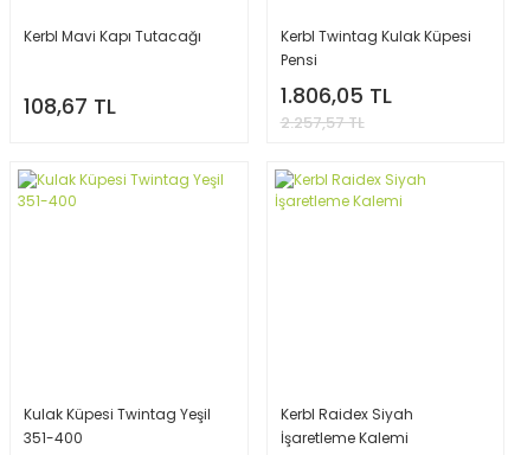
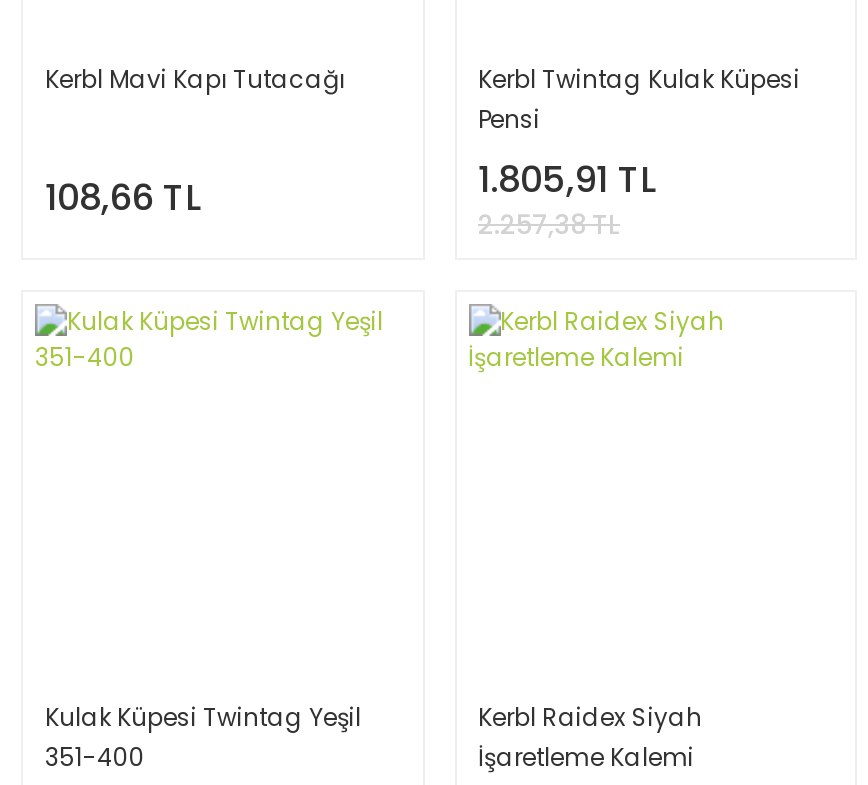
- 1.806,05 TL
+ 1.805,91 TL

- 108,67 TL
+ 108,66 TL

- 2.257,57 TL
+ 2.257,38 TL
